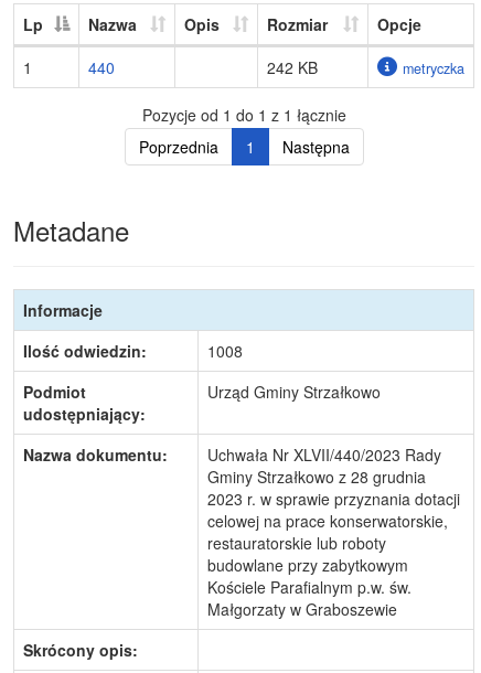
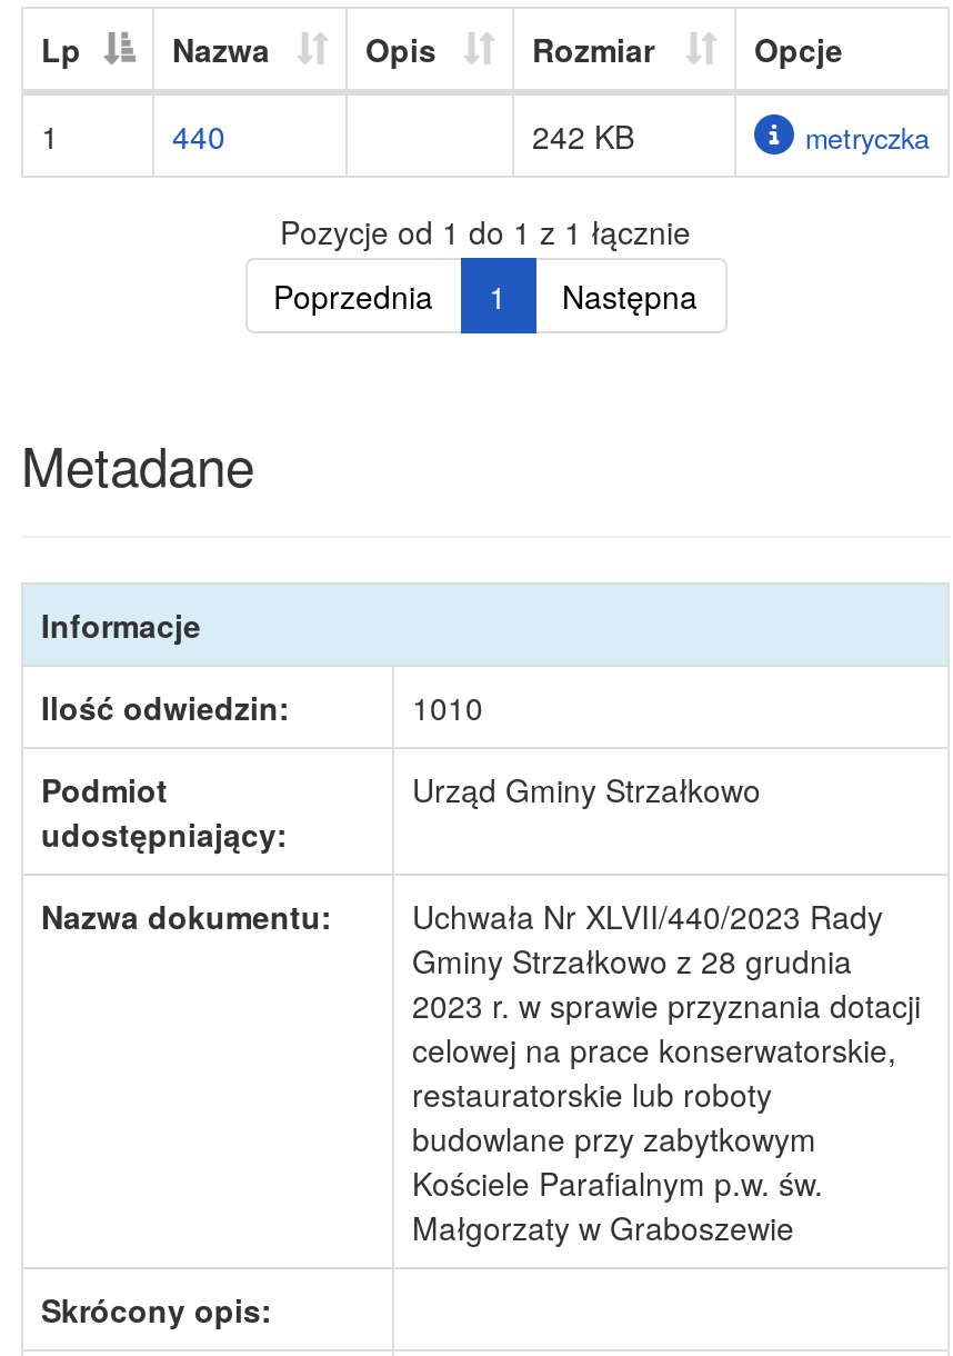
- 1008
+ 1010
